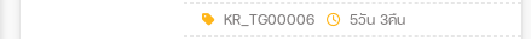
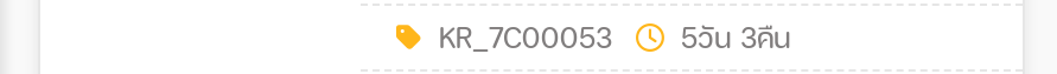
- KR_TG00006 5วัน 3คืน
+ KR_7C00053 5วัน 3คืน
